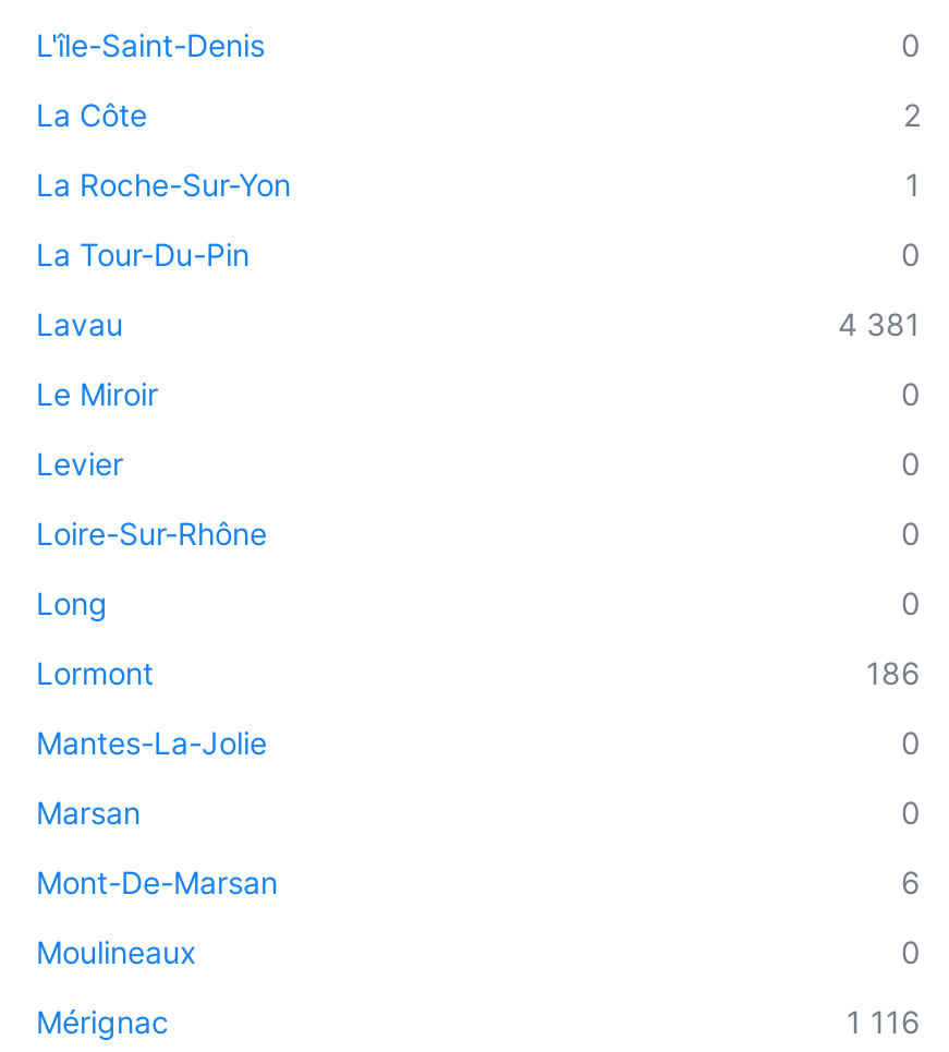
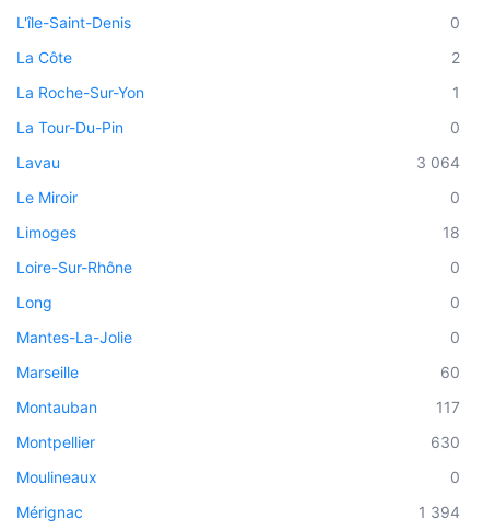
- 4 381
+ 3 064

- Levier
- 0
+ Limoges
+ 18

- Lormont
- 186

moved up: Mantes-La-Jolie | 0

- Marsan
- 0
- Mont-De-Marsan
- 6
+ Marseille
+ 60
+ Montauban
+ 117
+ Montpellier
+ 630

- 1 116
+ 1 394
